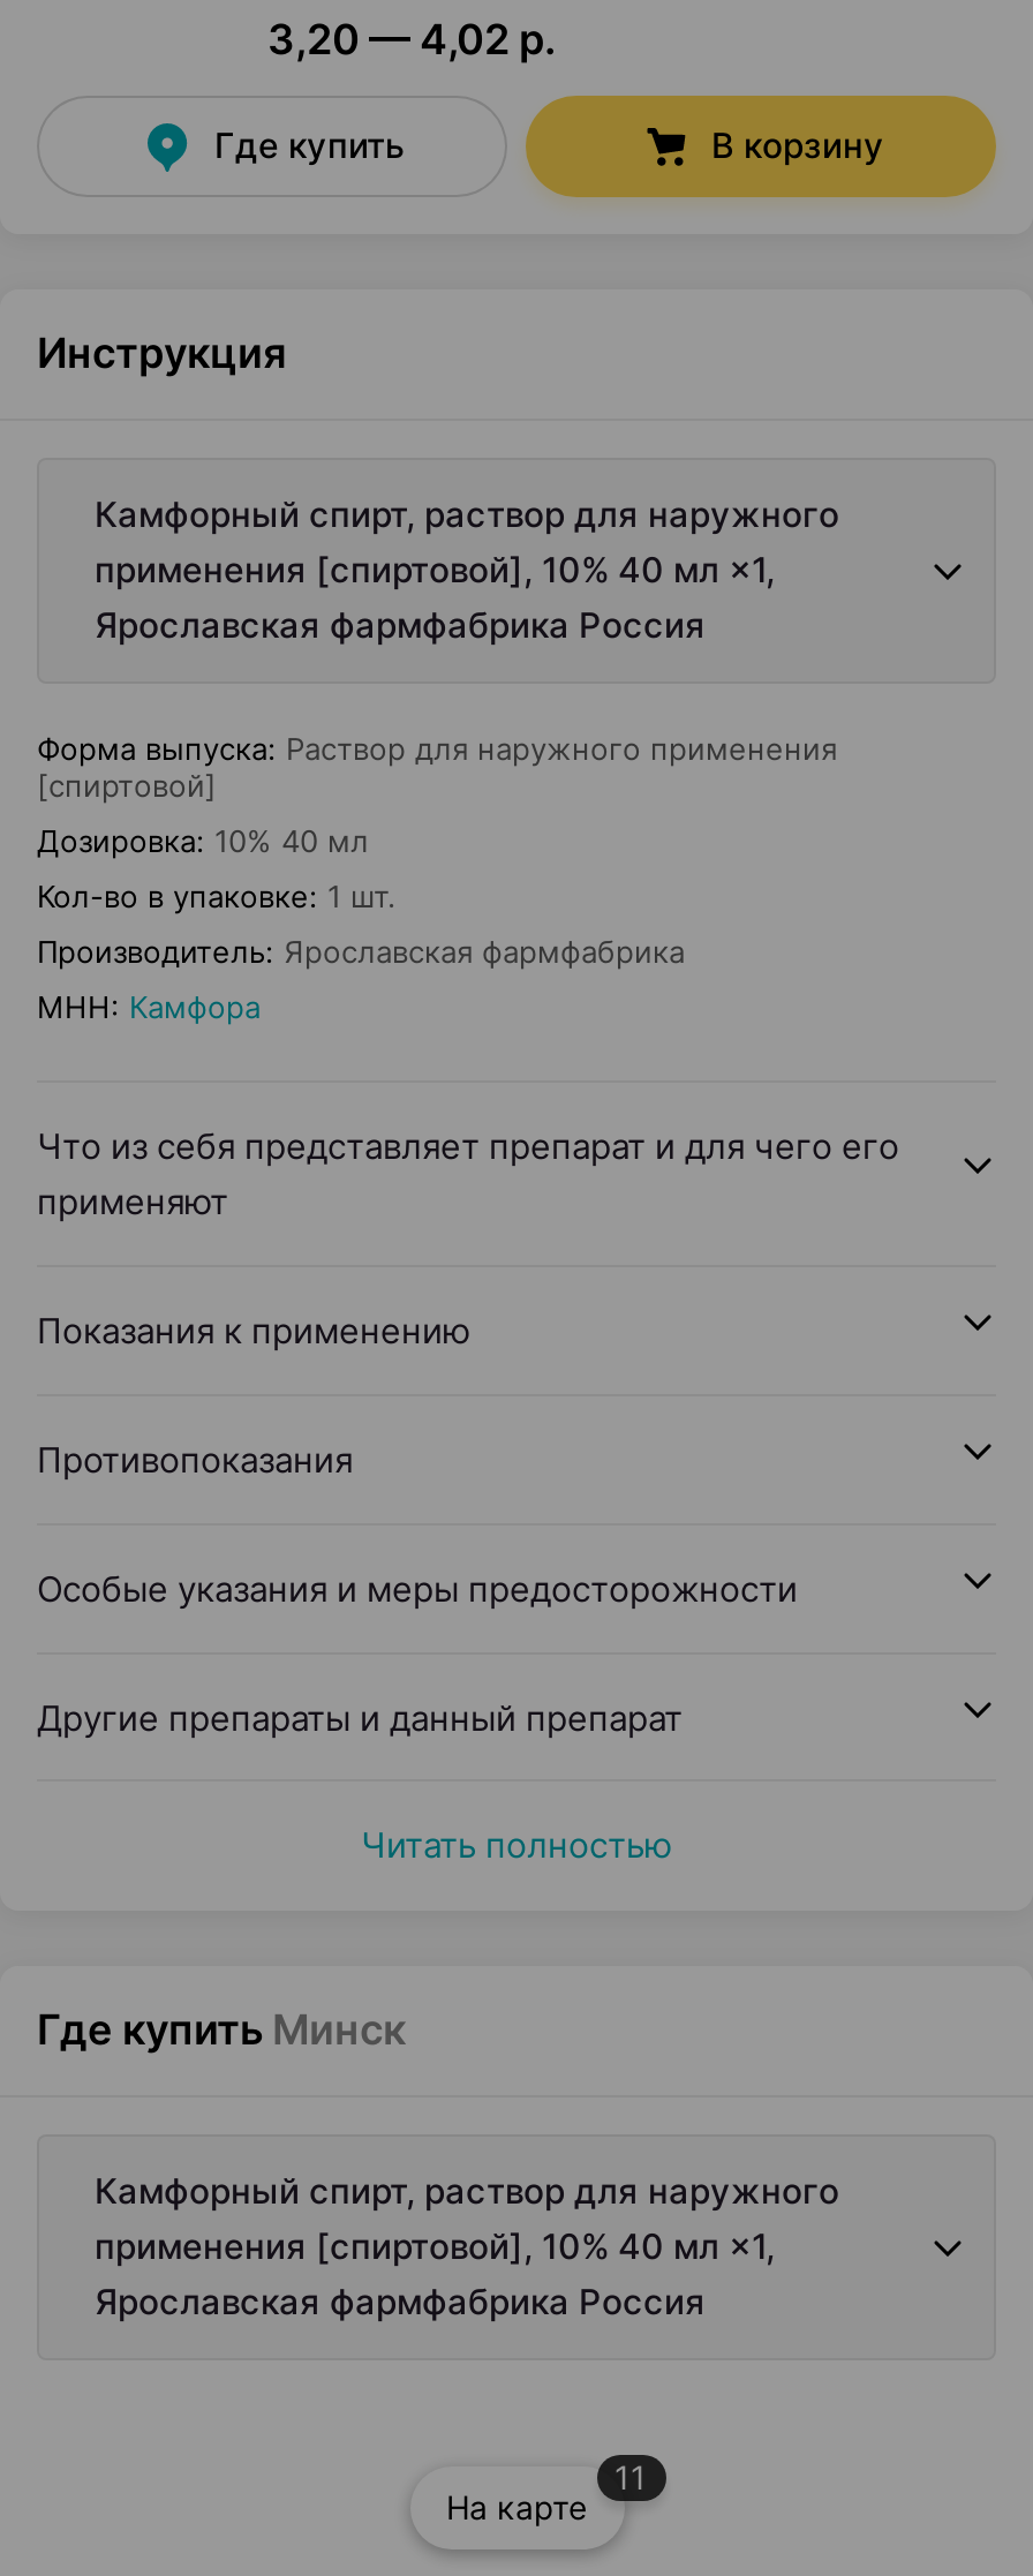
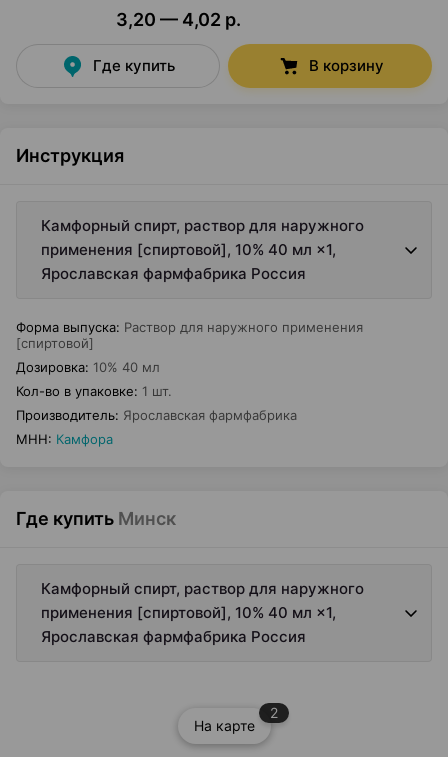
- Что из себя представляет препарат и для чего его
- применяют
- Показания к применению
- Противопоказания
- Особые указания и меры предосторожности
- Другие препараты и данный препарат
- Читать полностью

- 11
+ 2
